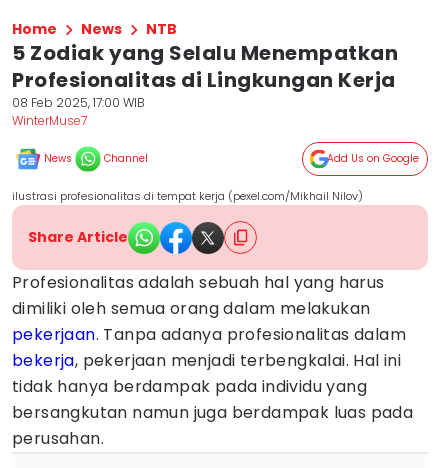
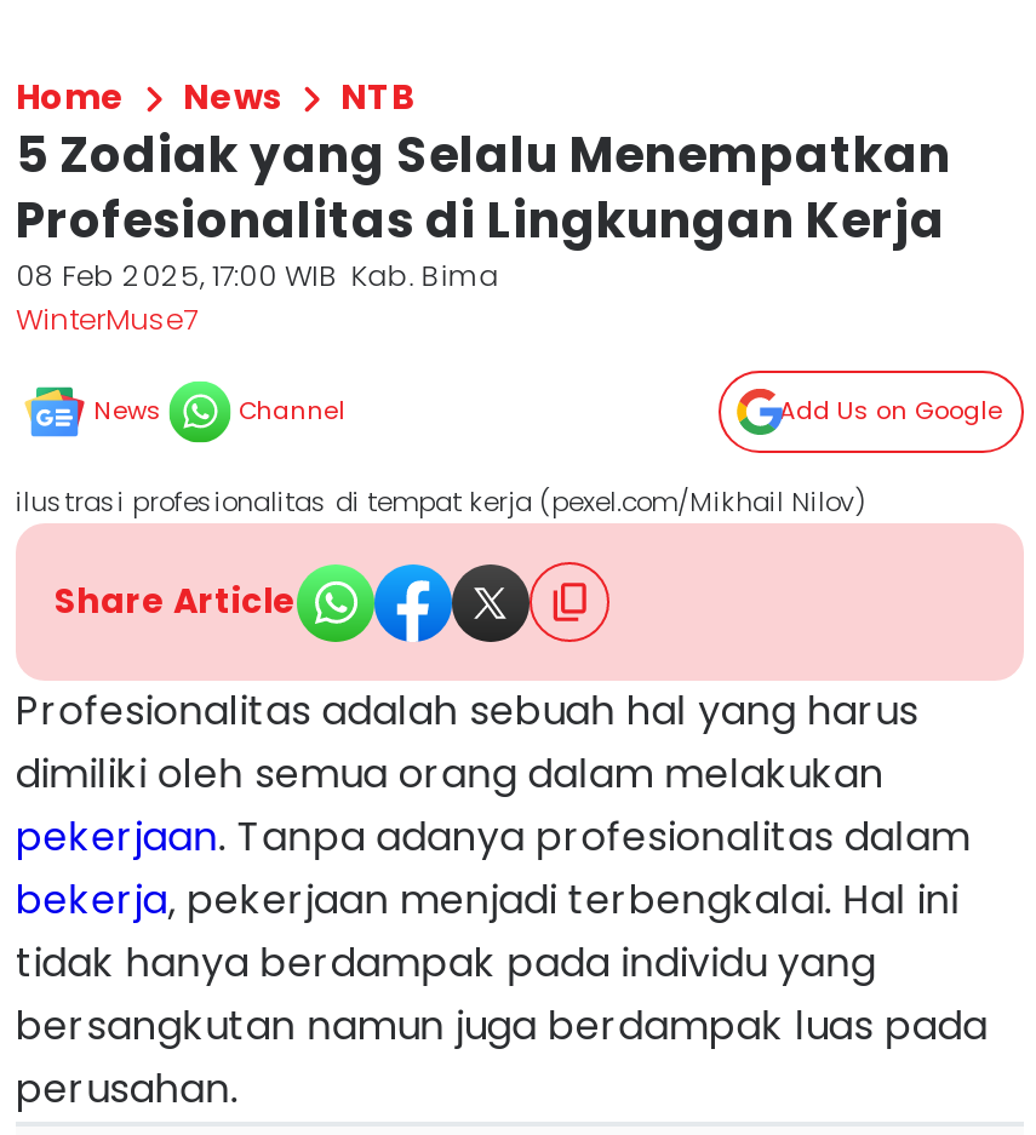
- 08 Feb 2025, 17:00 WIB
+ 08 Feb 2025, 17:00 WIB Kab. Bima
